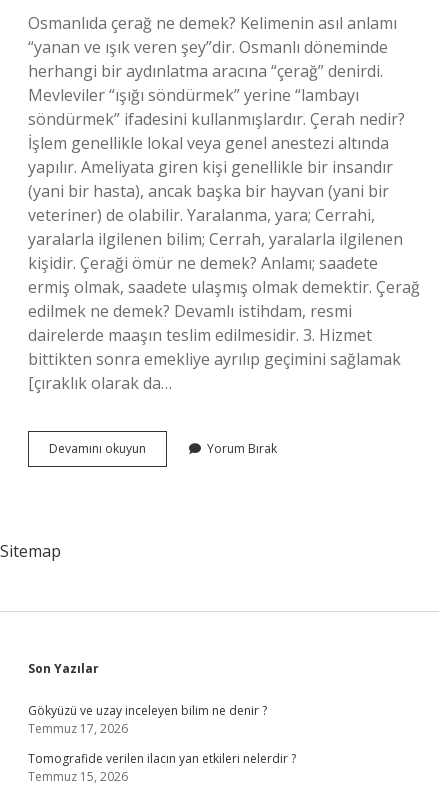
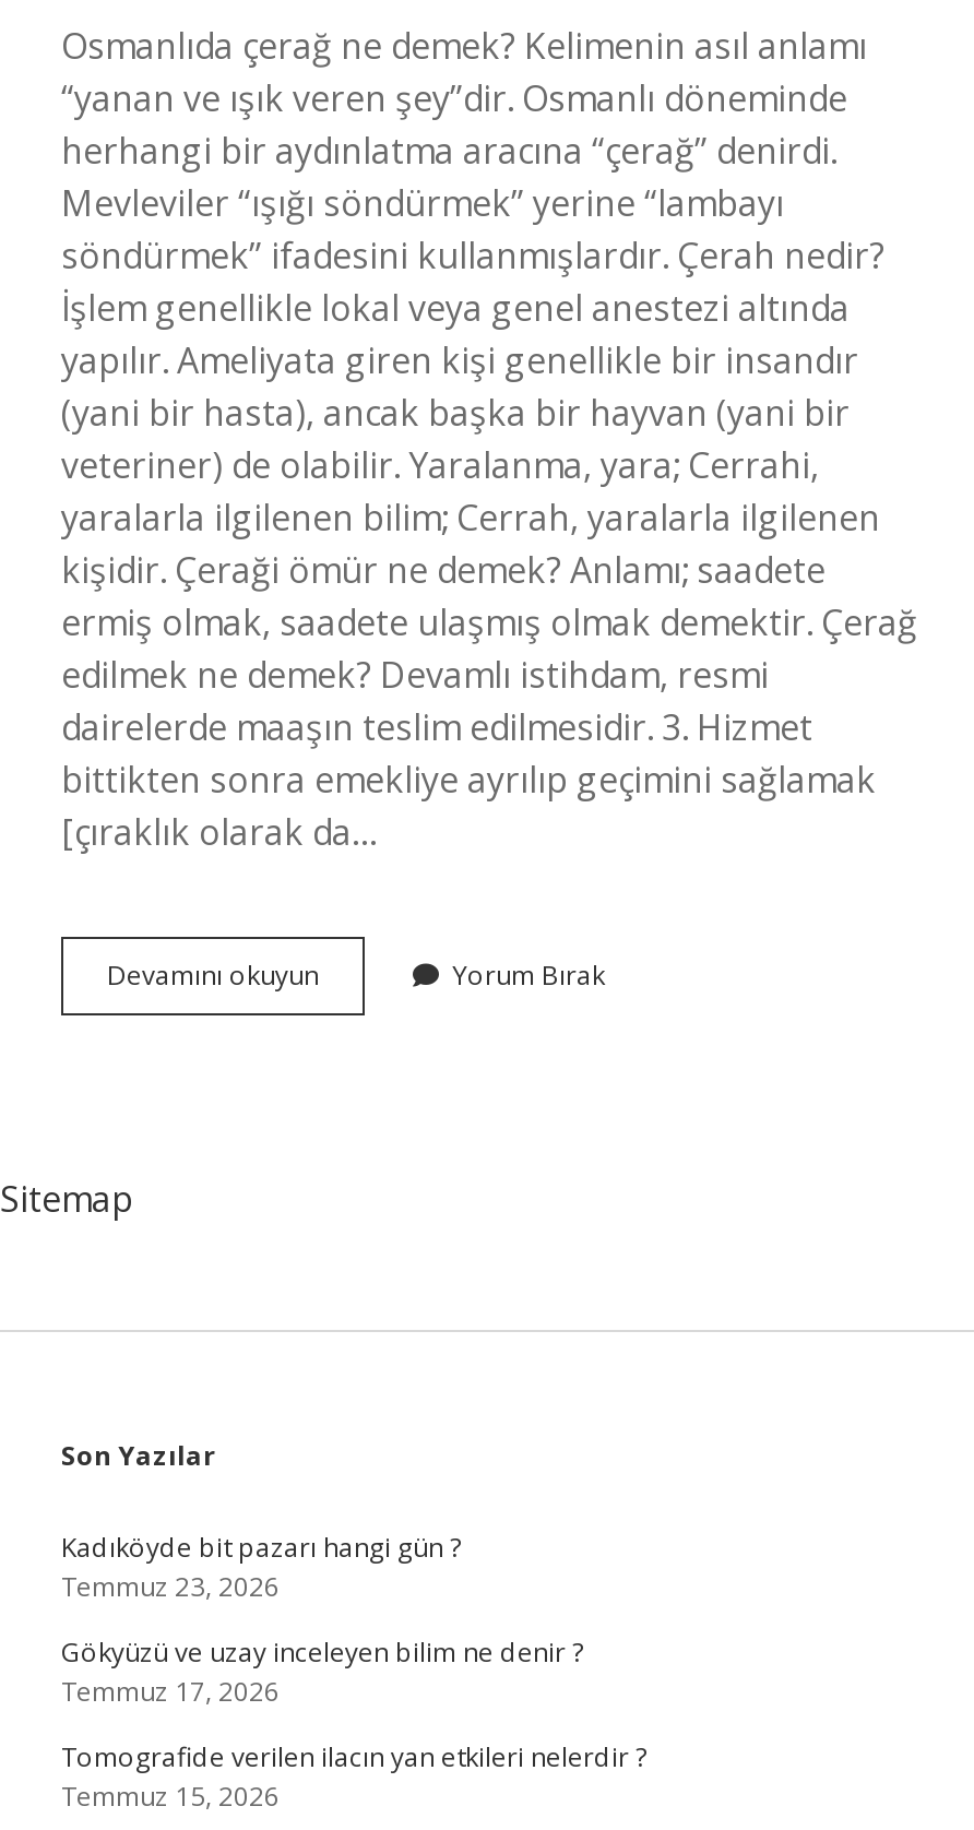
+ Kadıköyde bit pazarı hangi gün ?
+ Temmuz 23, 2026
